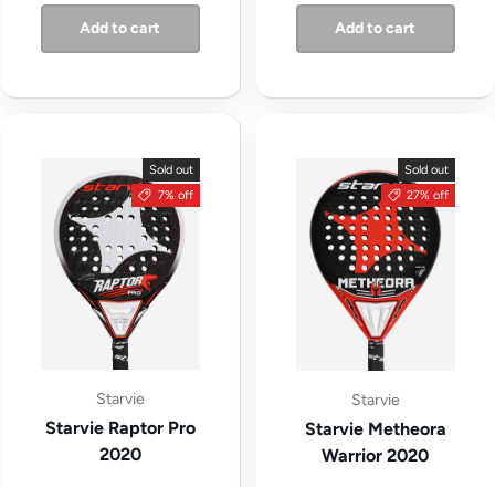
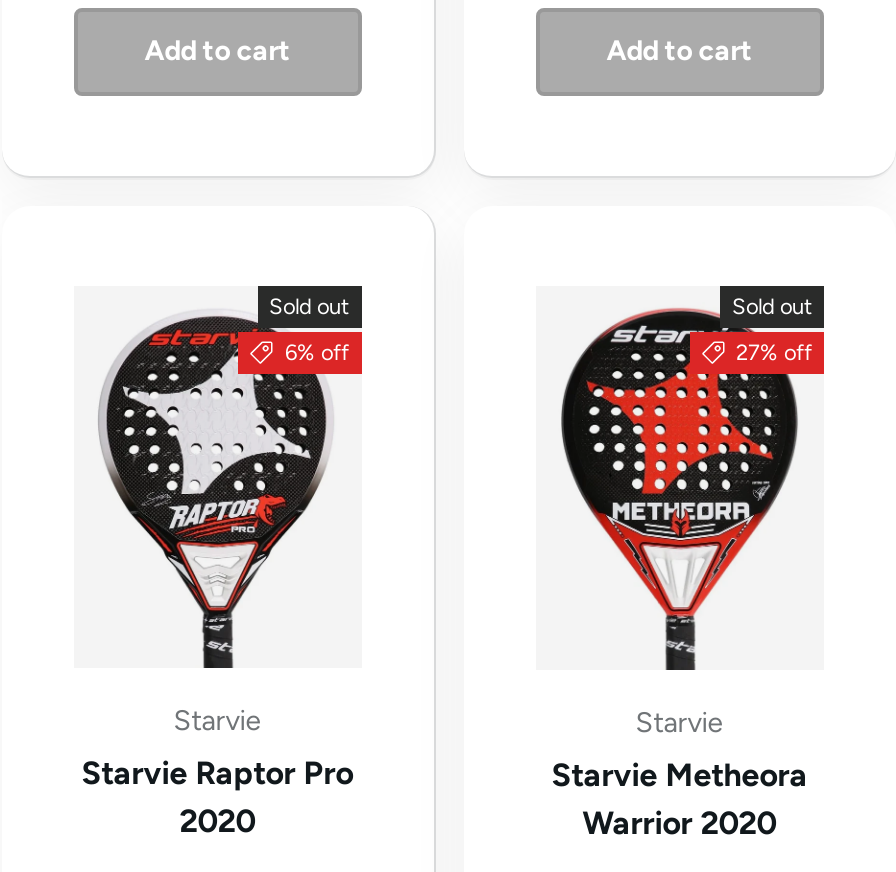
- 7% off
+ 6% off
